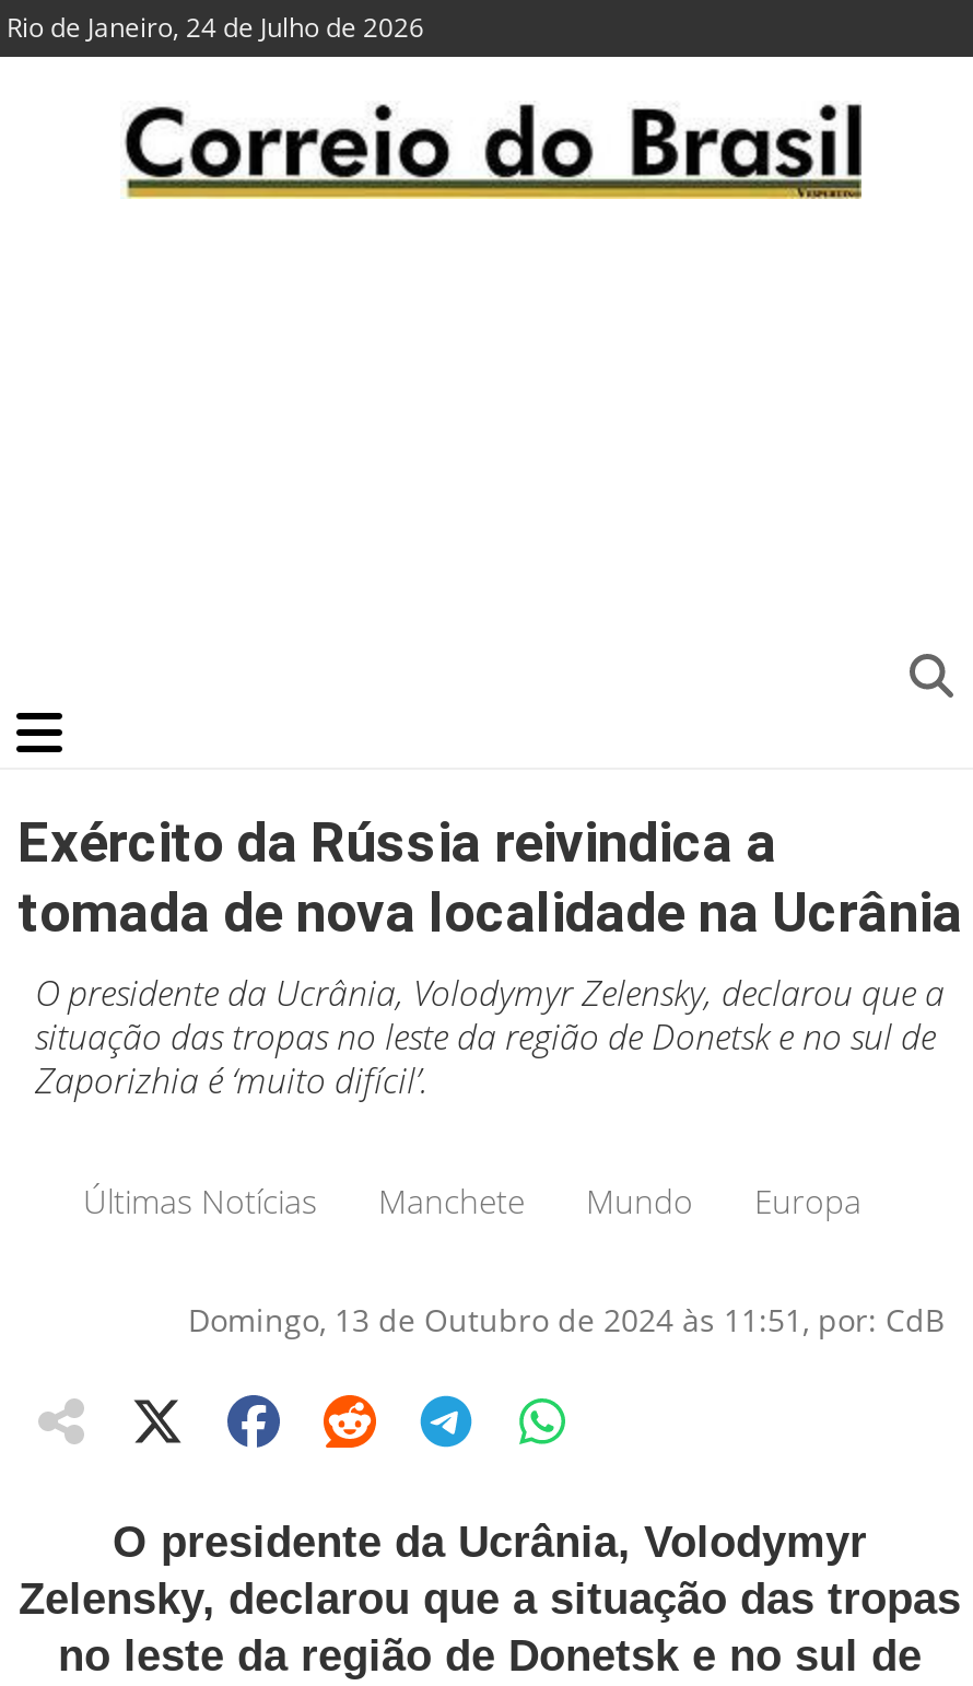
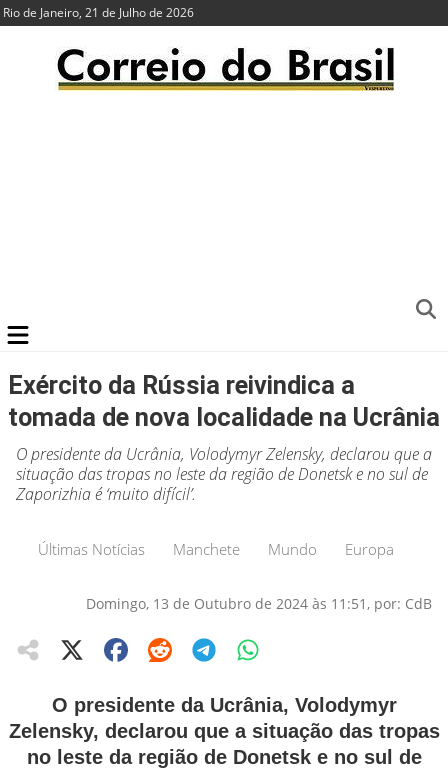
- Rio de Janeiro, 24 de Julho de 2026
+ Rio de Janeiro, 21 de Julho de 2026
